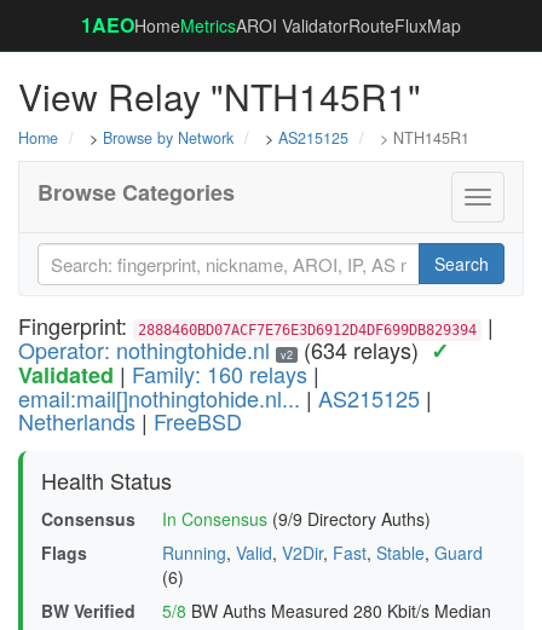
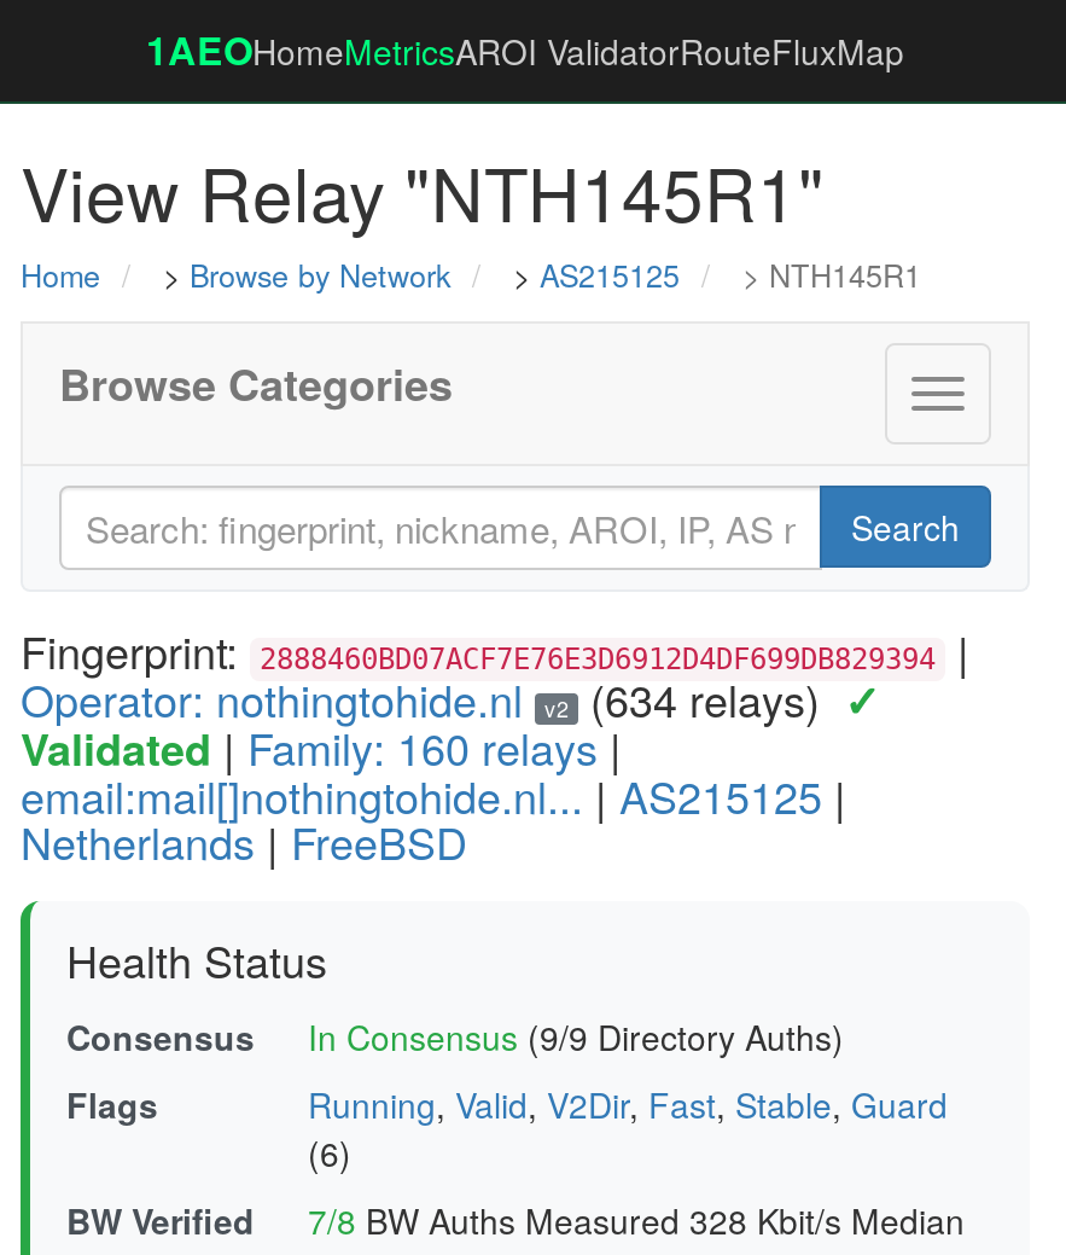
- 5/8 BW Auths Measured 280 Kbit/s Median
+ 7/8 BW Auths Measured 328 Kbit/s Median
